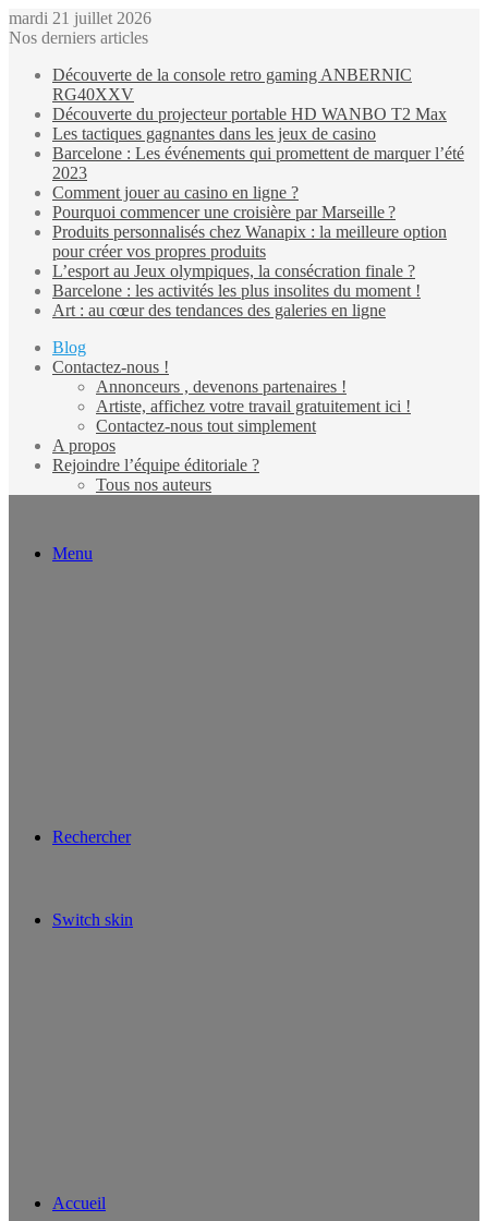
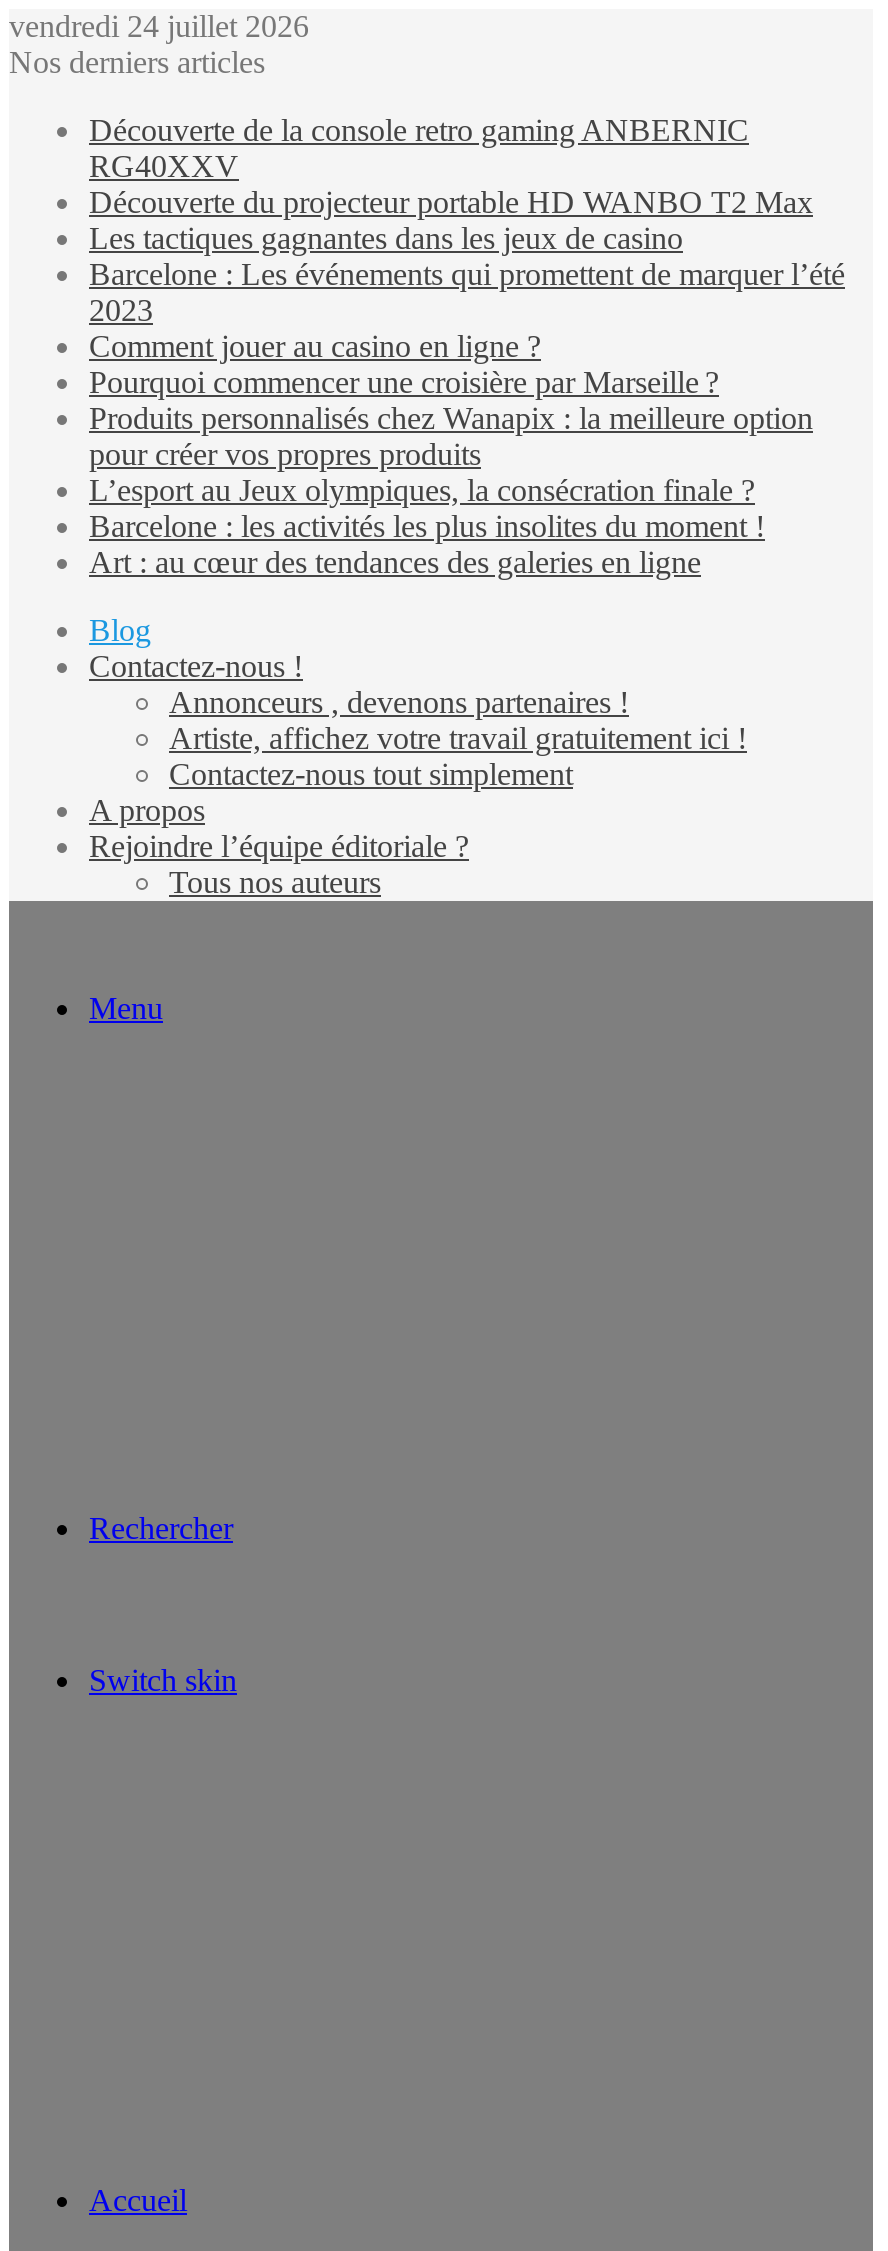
- mardi 21 juillet 2026
+ vendredi 24 juillet 2026
